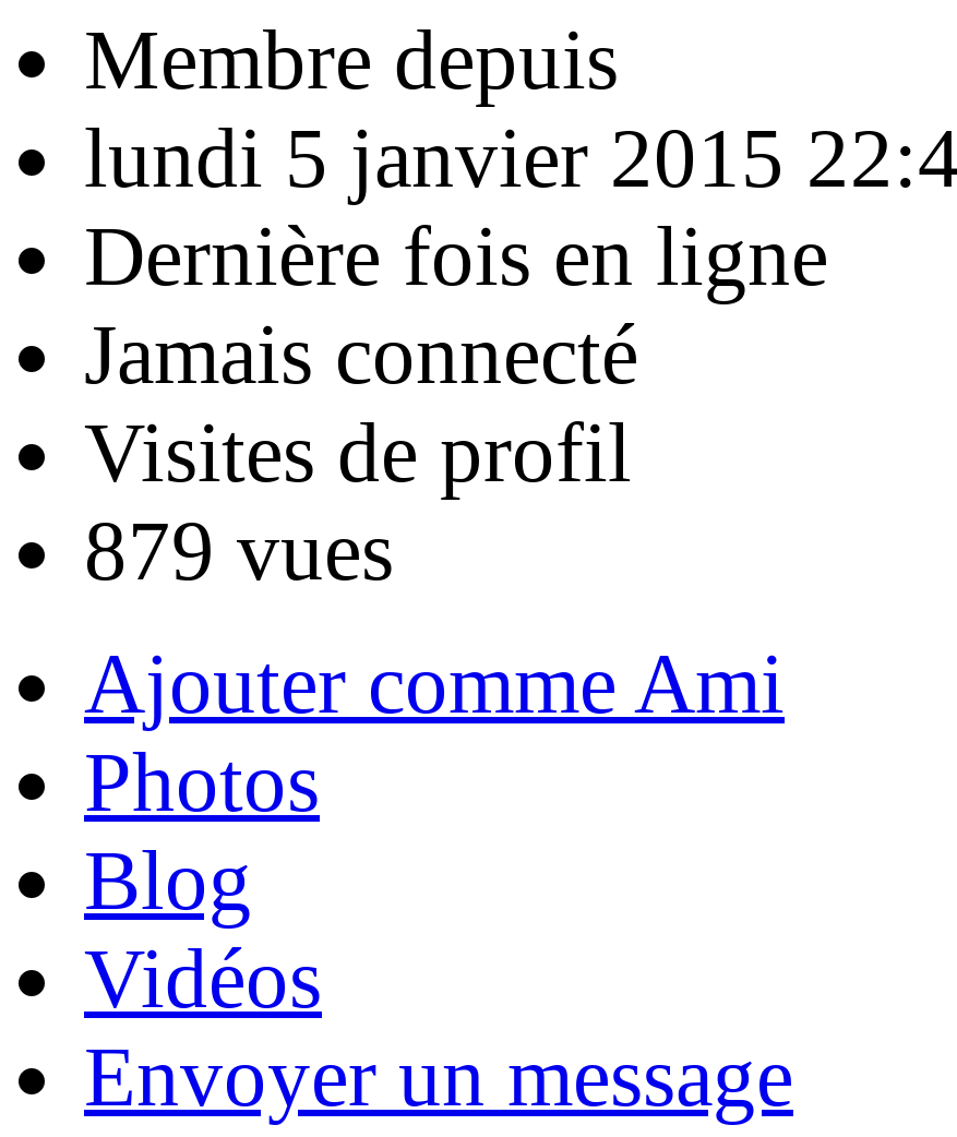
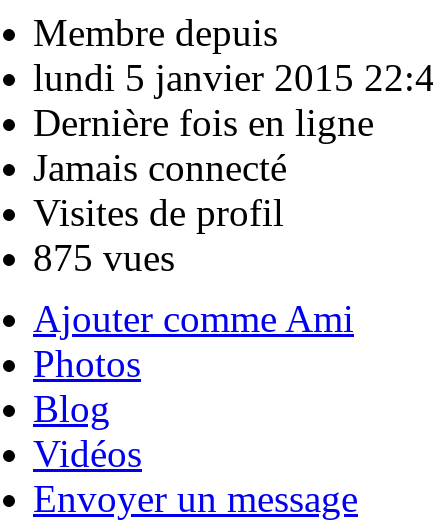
- 879 vues
+ 875 vues
